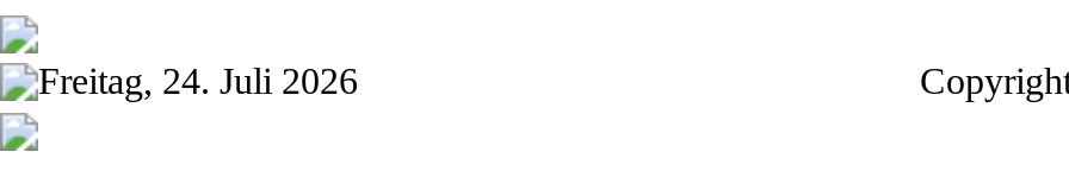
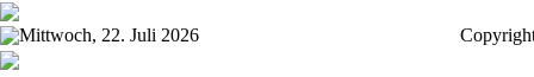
- Freitag, 24. Juli 2026
+ Mittwoch, 22. Juli 2026
